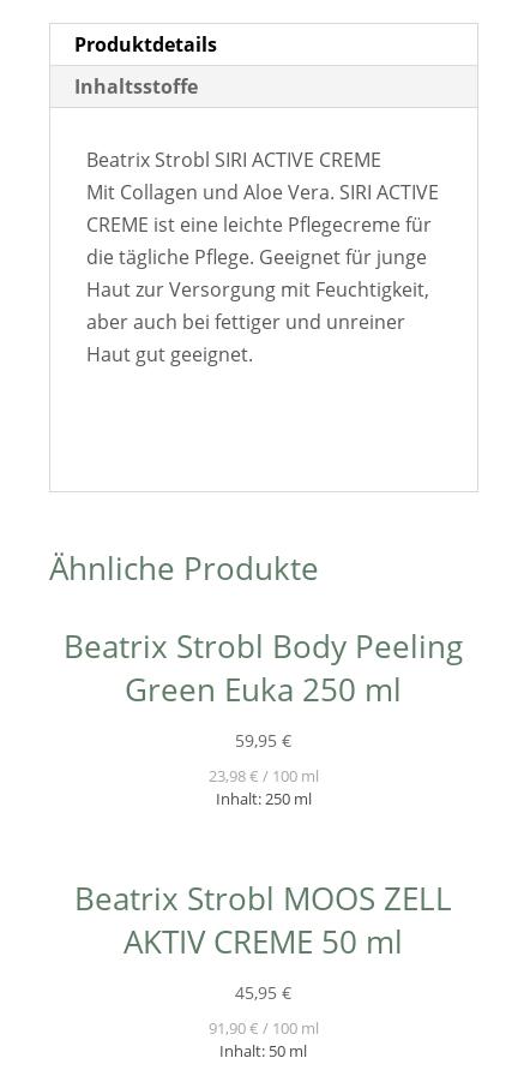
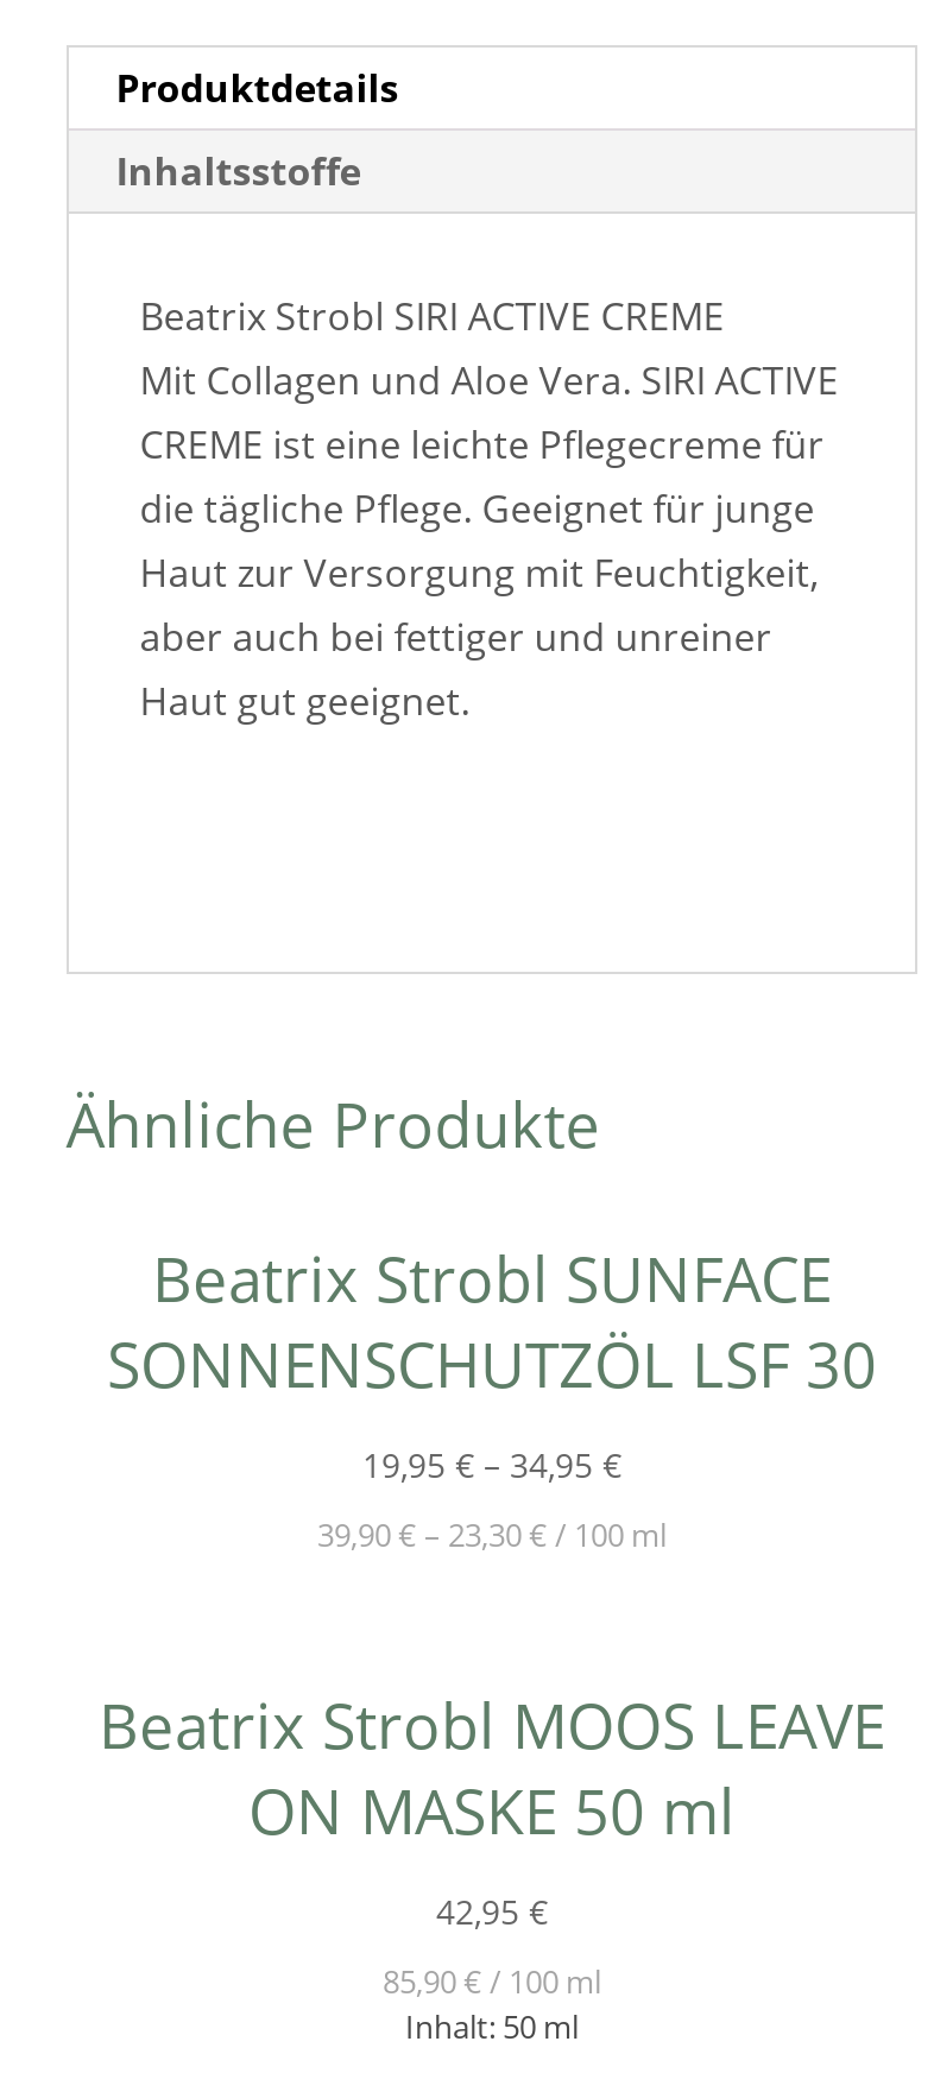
- Beatrix Strobl Body Peeling
- Green Euka 250 ml
- 59,95 €
+ Beatrix Strobl SUNFACE
+ SONNENSCHUTZÖL LSF 30
+ 19,95 €– 34,95 €

- 23,98€/ 100 ml
- Inhalt: 250 ml
+ 39,90 €– 23,30 €/ 100 ml

- Beatrix Strobl MOOS ZELL
- AKTIV CREME 50 ml
- 45,95 €
+ Beatrix Strobl MOOS LEAVE
+ ON MASKE 50 ml
+ 42,95 €

- 91,90 €/ 100 ml
+ 85,90 €/ 100 ml
